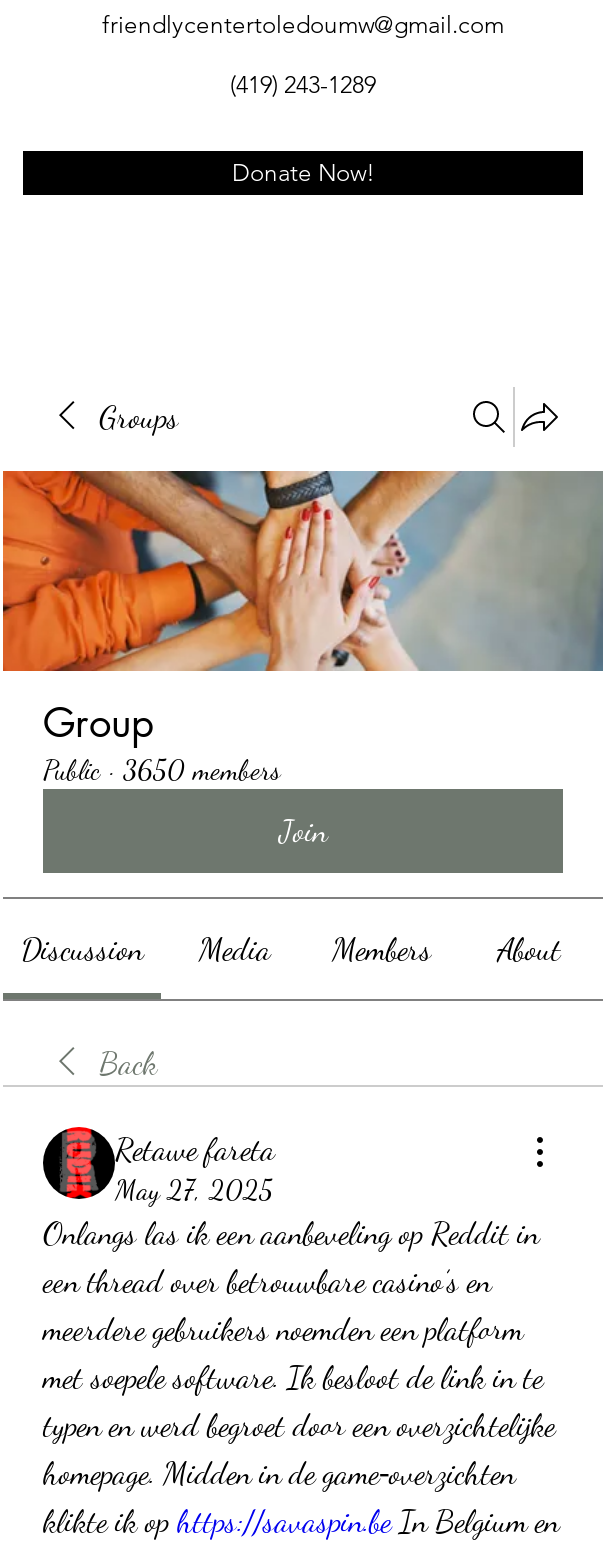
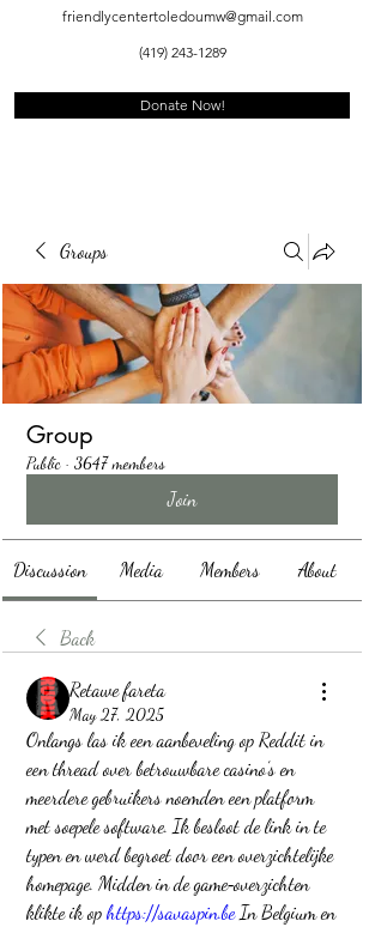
- Public · 3650 members
+ Public · 3647 members
